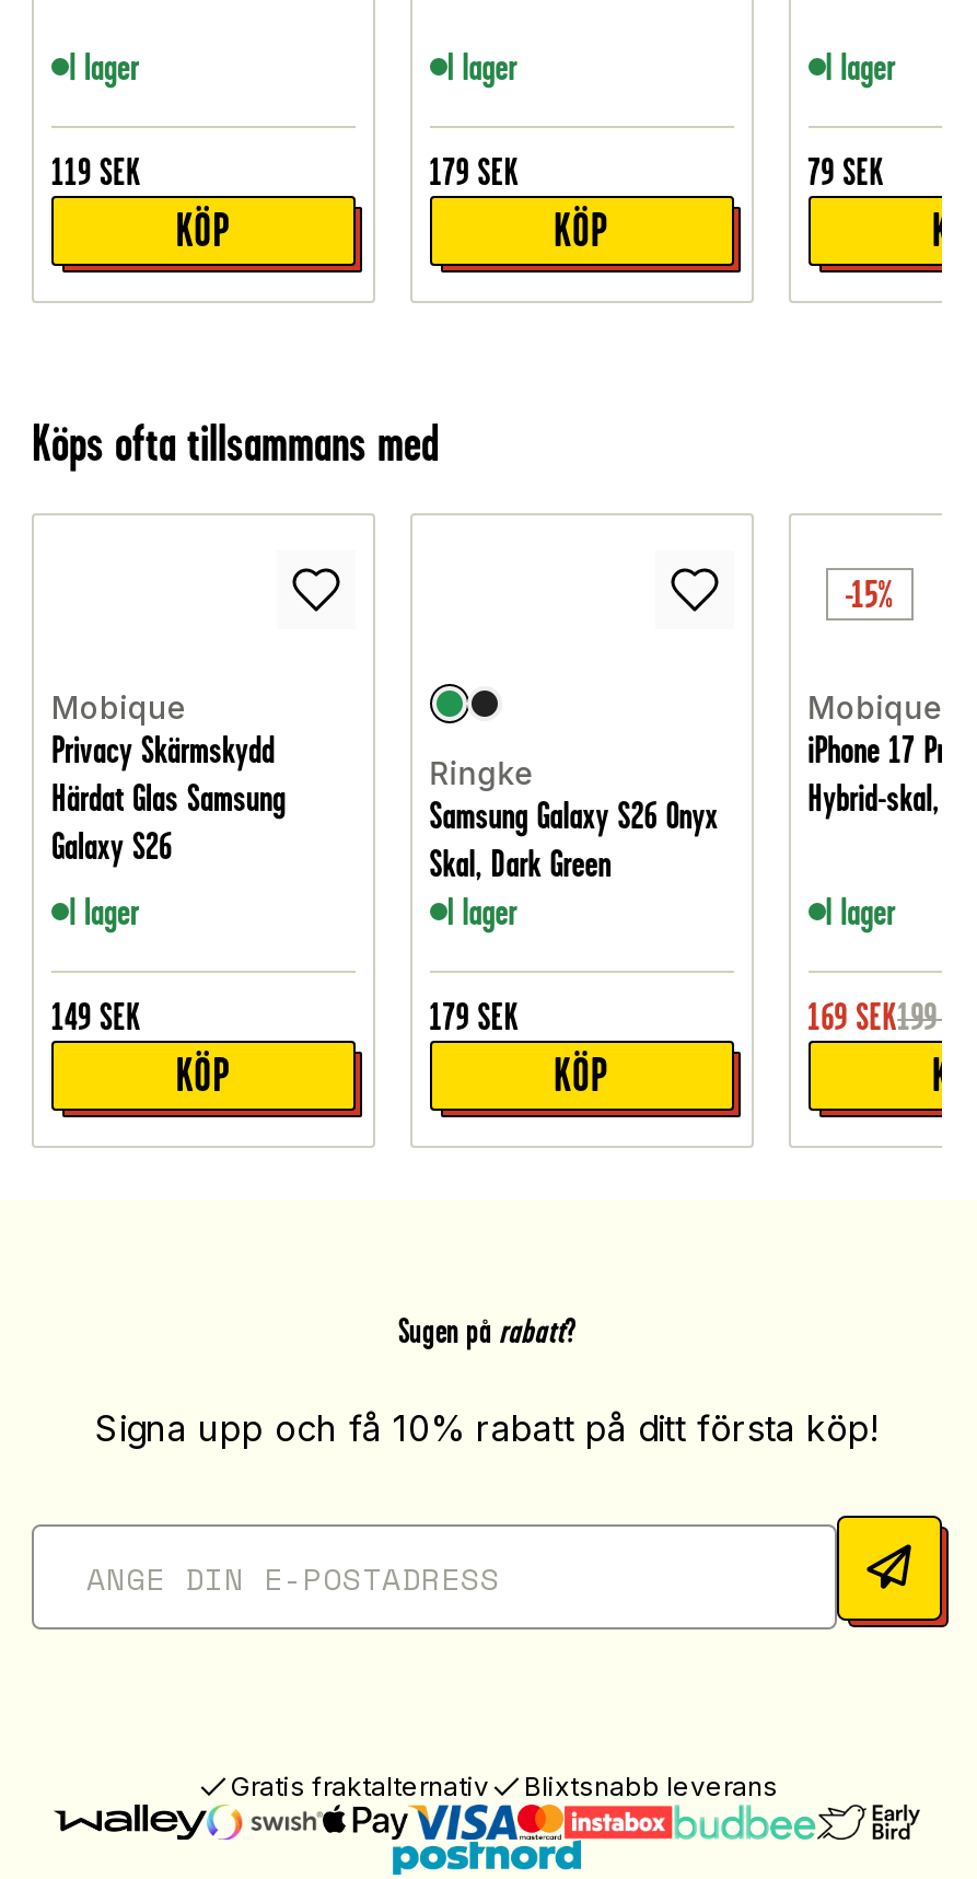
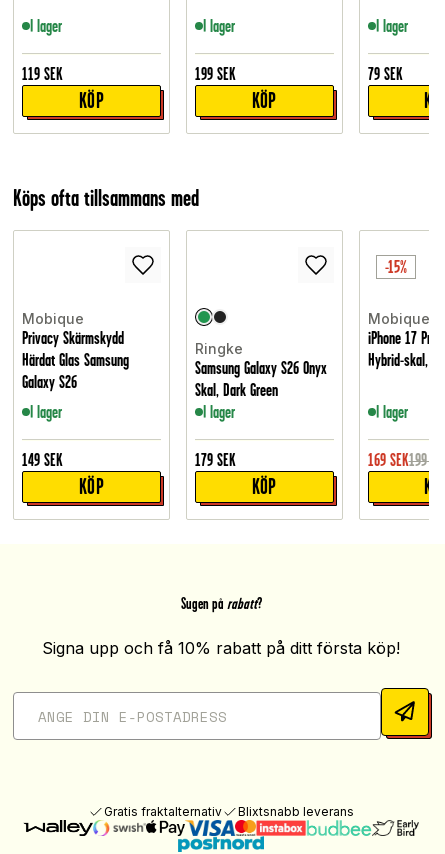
- 179 SEK
+ 199 SEK
